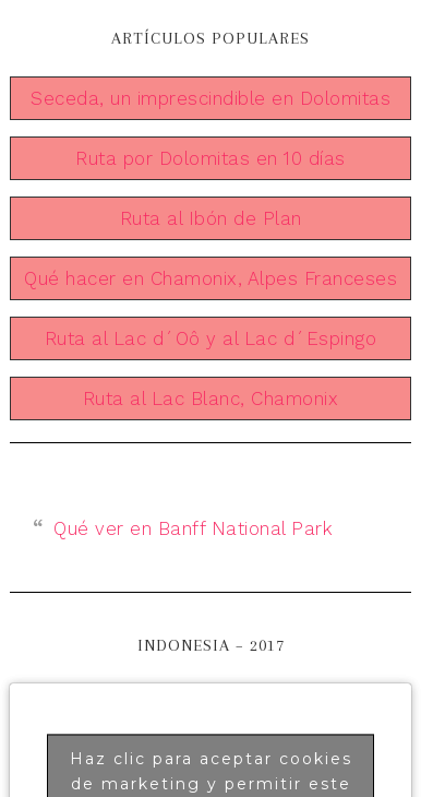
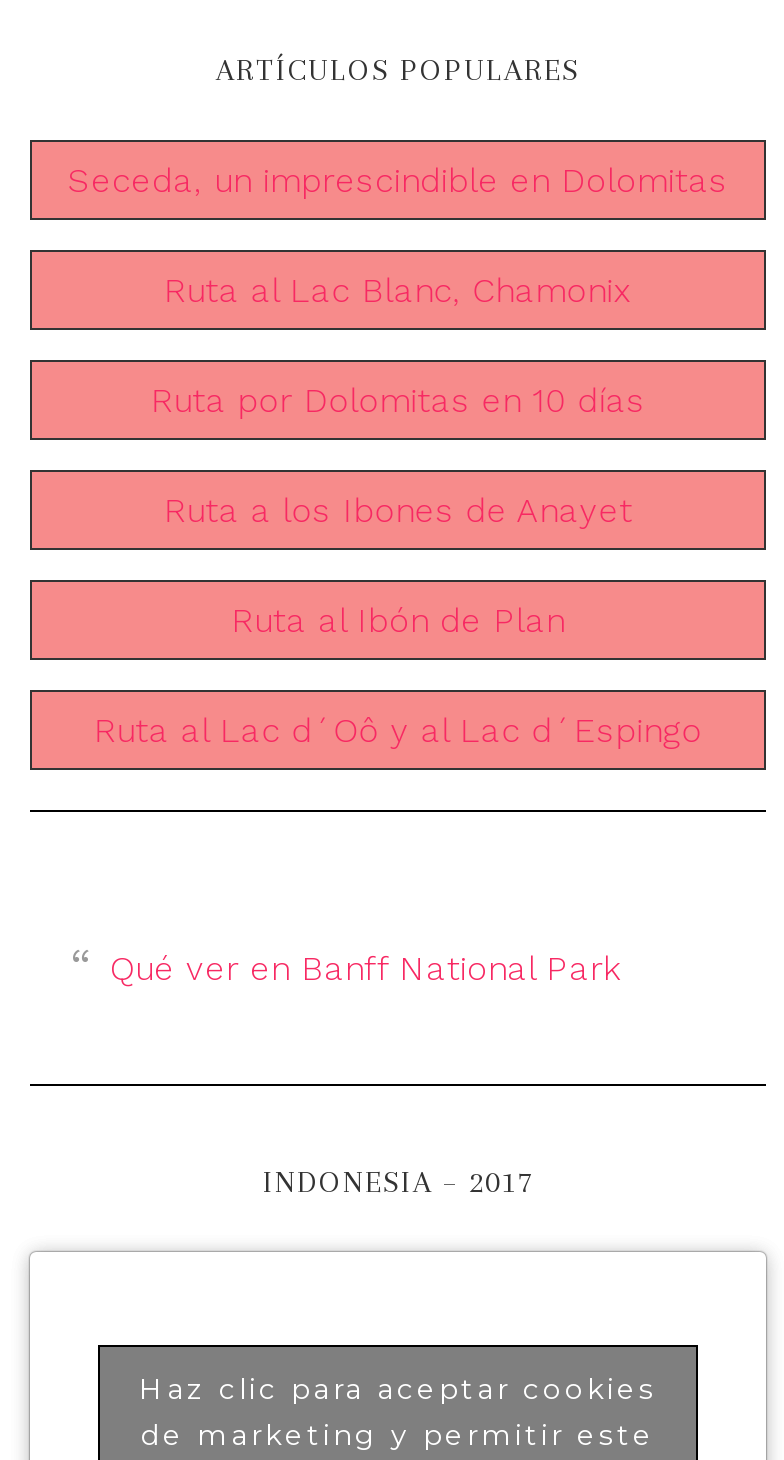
moved down: Ruta por Dolomitas en 10 días

+ Ruta a los Ibones de Anayet

moved down: Ruta al Ibón de Plan

- Qué hacer en Chamonix, Alpes Franceses

moved down: Ruta al Lac d´Oô y al Lac d´Espingo

moved up: Ruta al Lac Blanc, Chamonix
